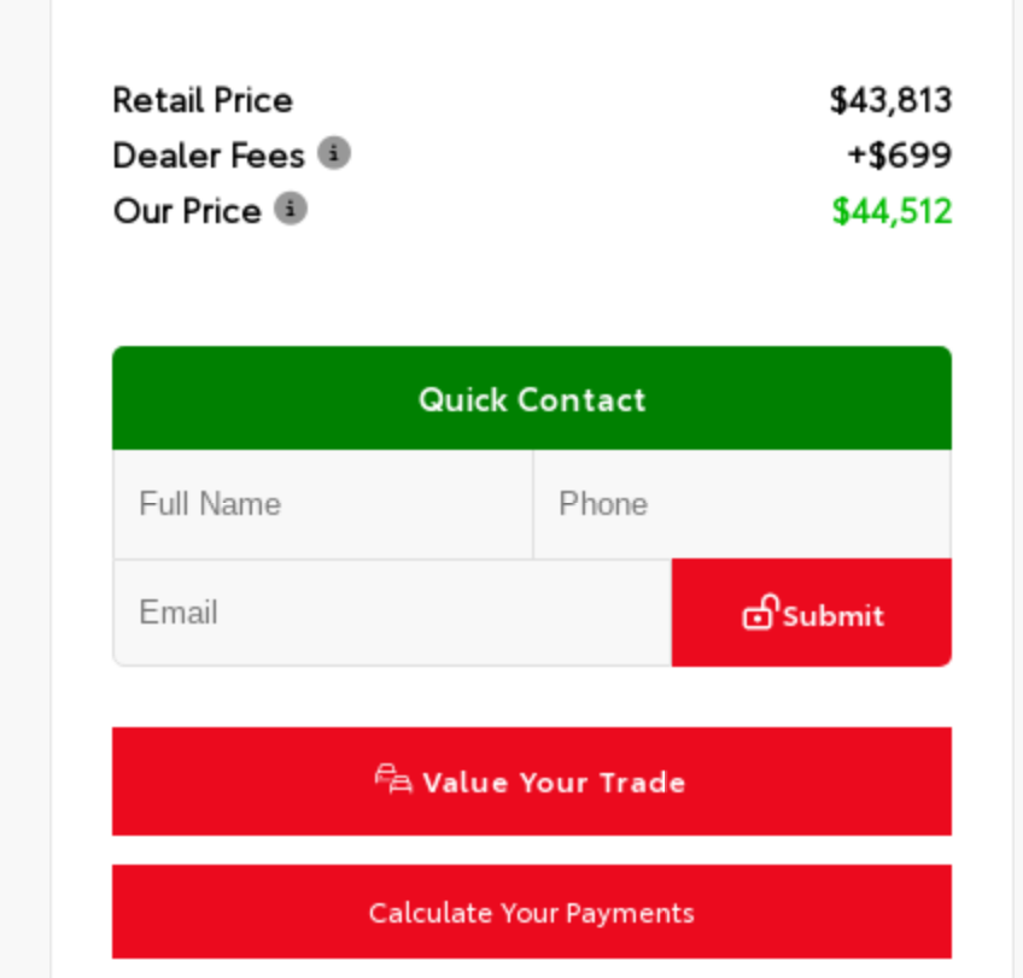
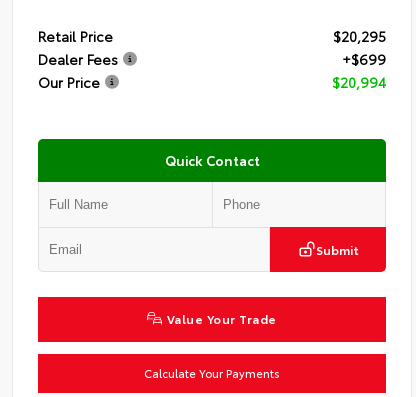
- $43,813
+ $20,295

- $44,512
+ $20,994
